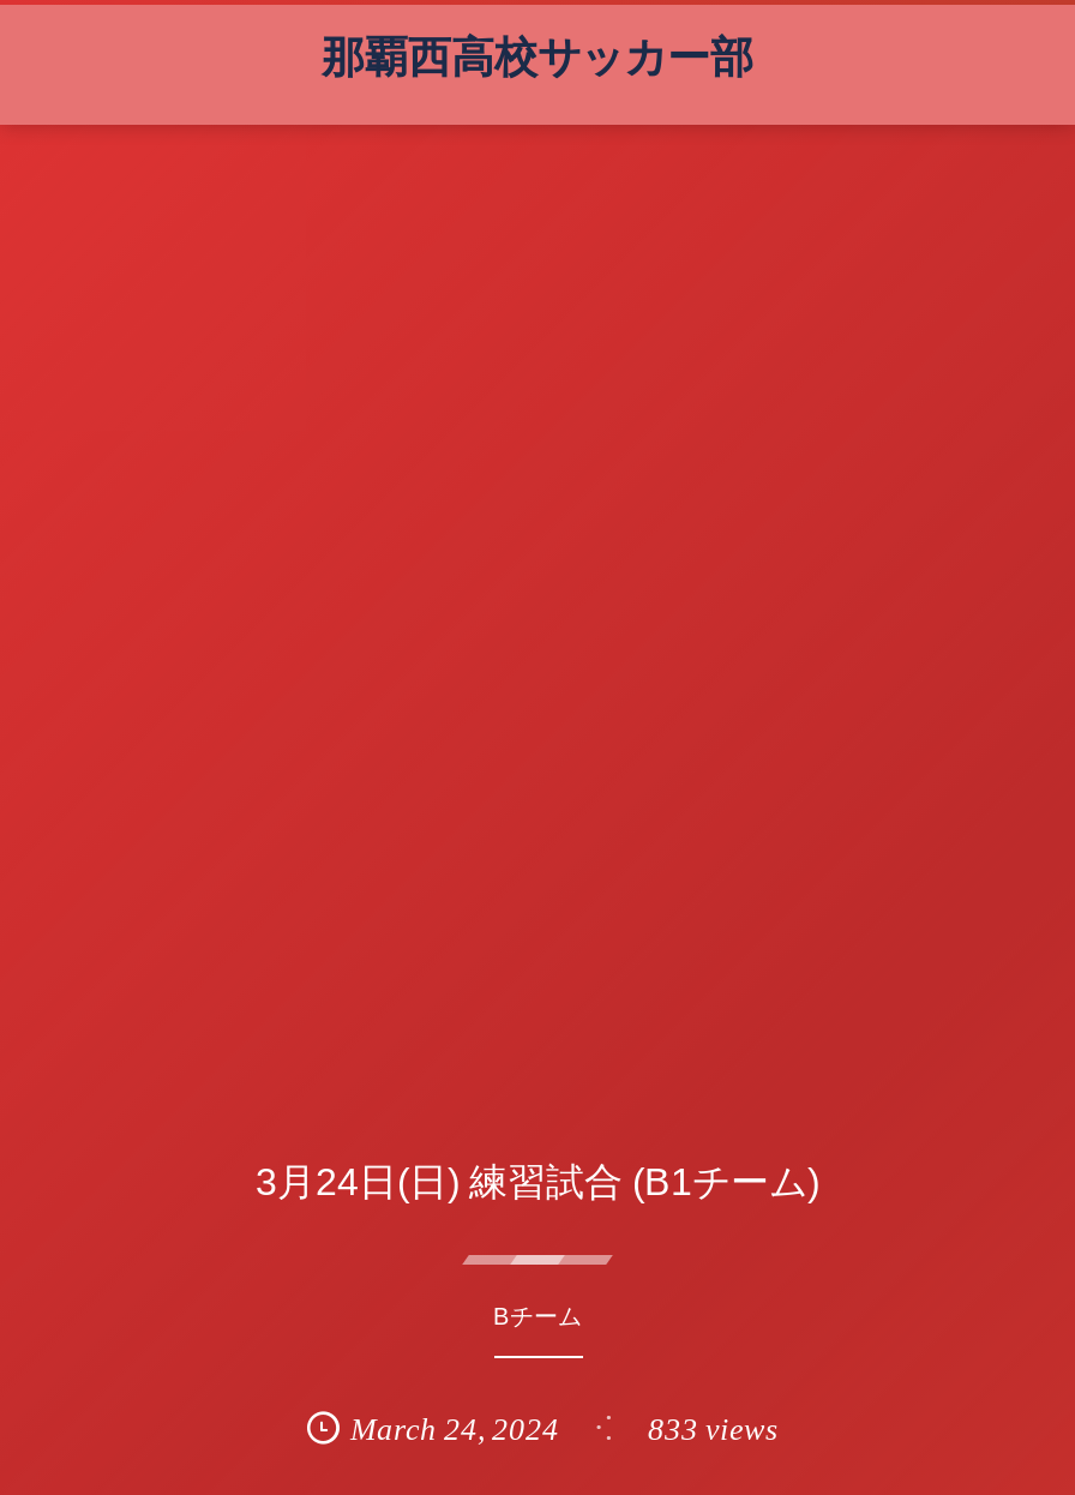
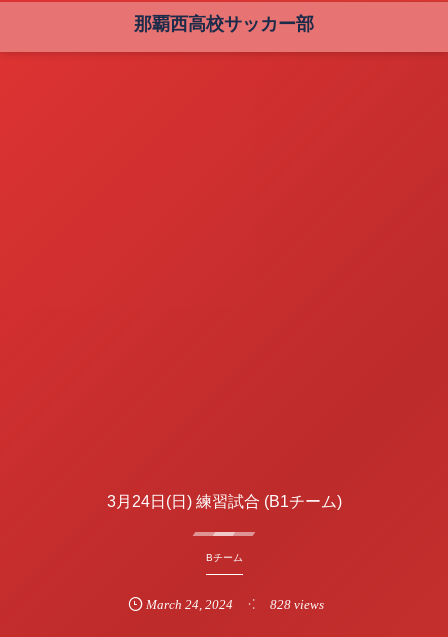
- 833 views
+ 828 views
